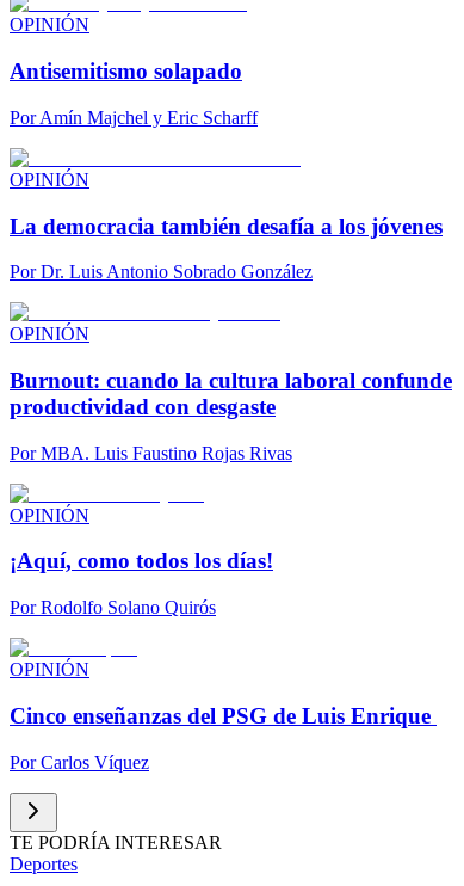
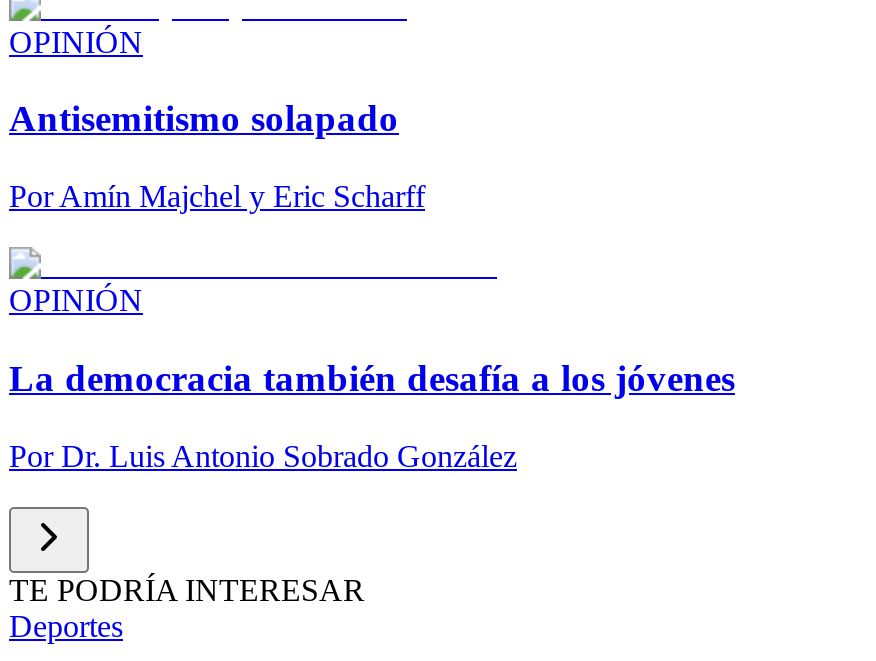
- OPINIÓN
- Burnout: cuando la cultura laboral confunde
- productividad con desgaste
- Por MBA. Luis Faustino Rojas Rivas
- OPINIÓN
- ¡Aquí, como todos los días!
- Por Rodolfo Solano Quirós
- OPINIÓN
- Cinco enseñanzas del PSG de Luis Enrique
- Por Carlos Víquez
